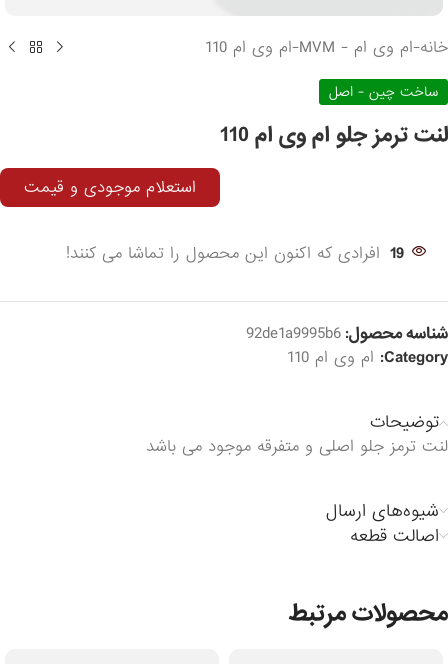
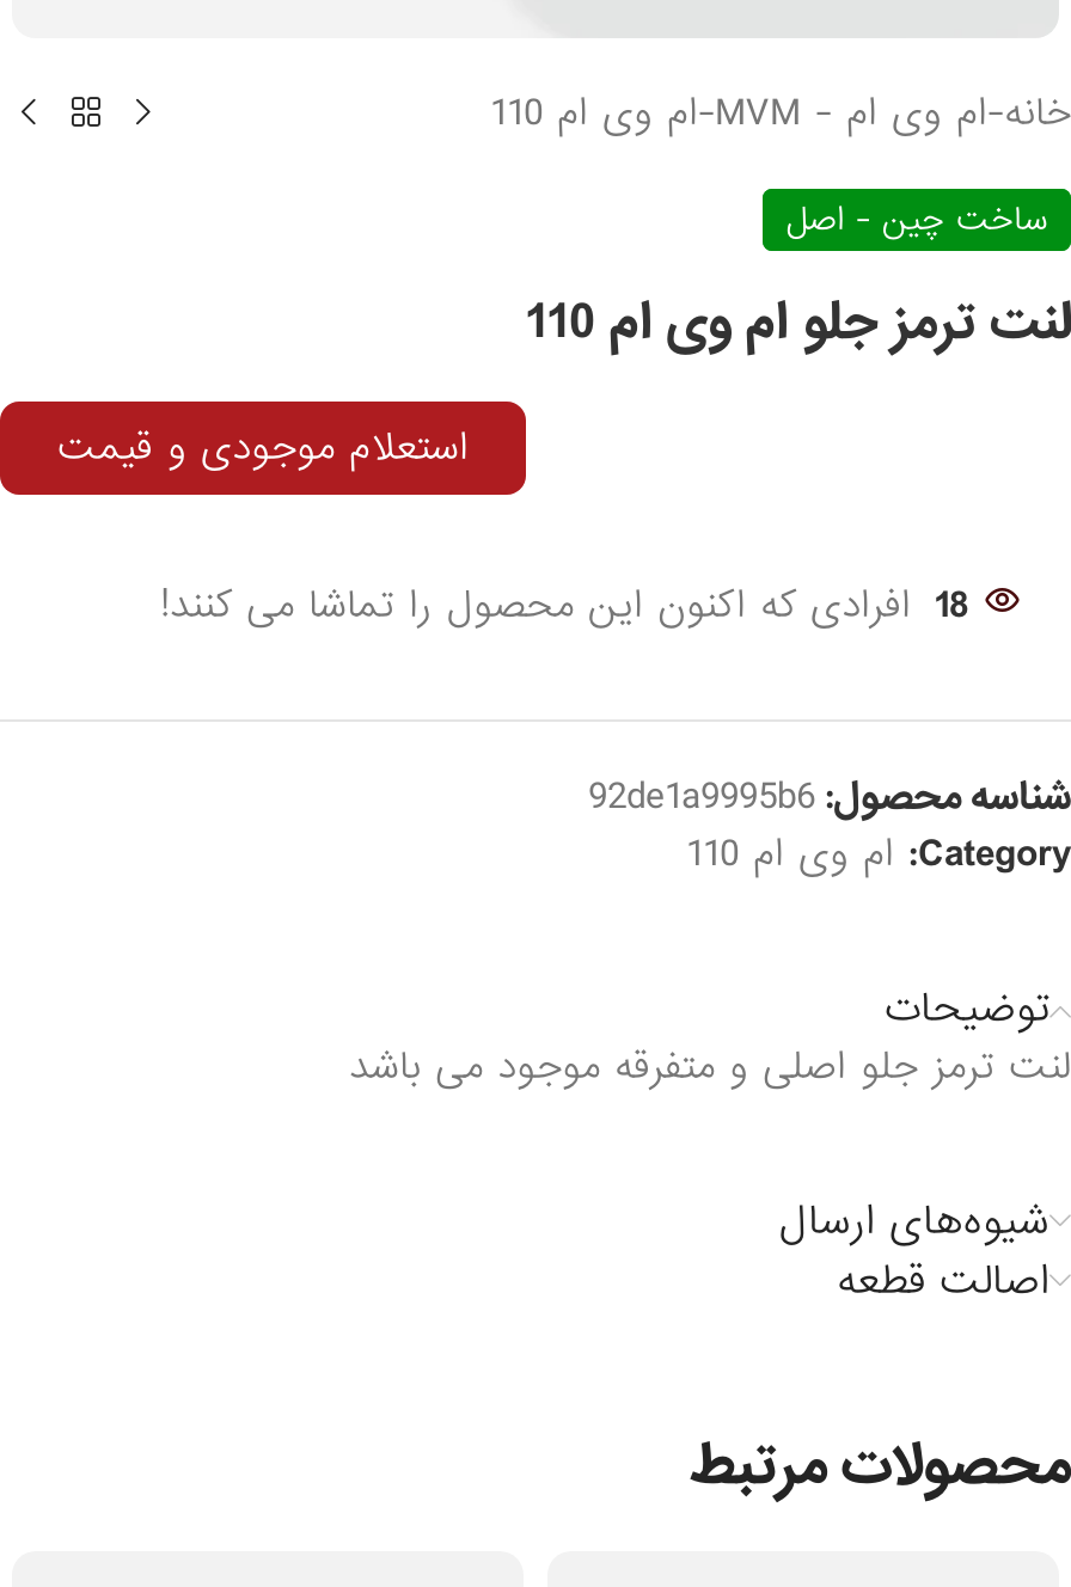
- 19 افرادی که اکنون این محصول را تماشا می کنند!
+ 18 افرادی که اکنون این محصول را تماشا می کنند!
